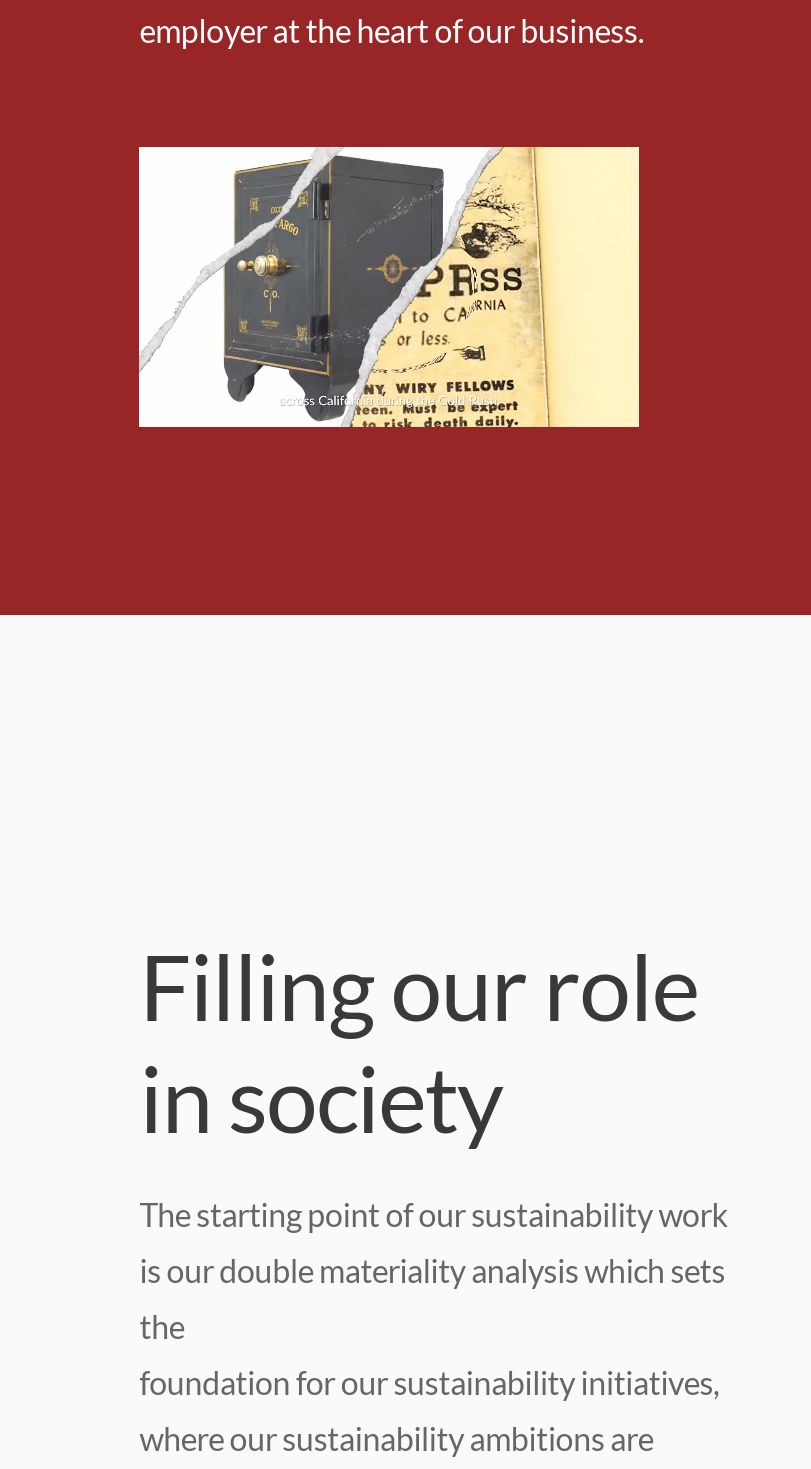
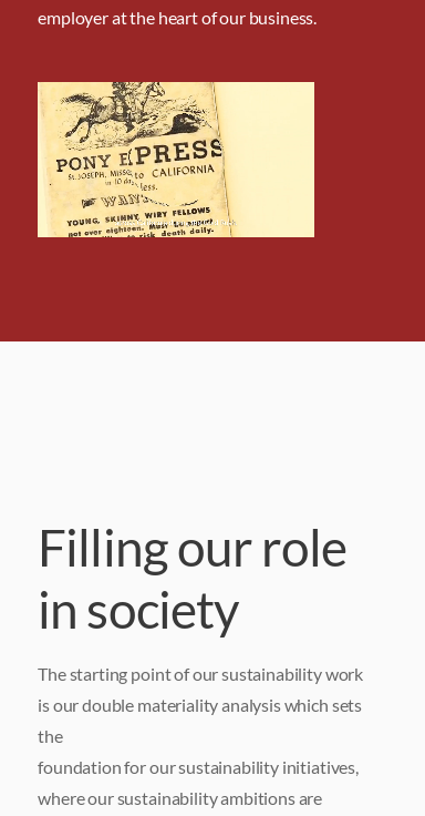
- [image]
+ [image]
